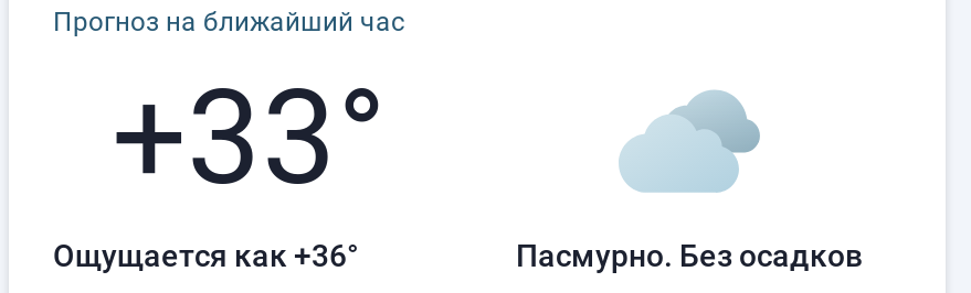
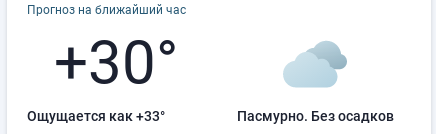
- +33°
+ +30°

- Ощущается как +36°
+ Ощущается как +33°
